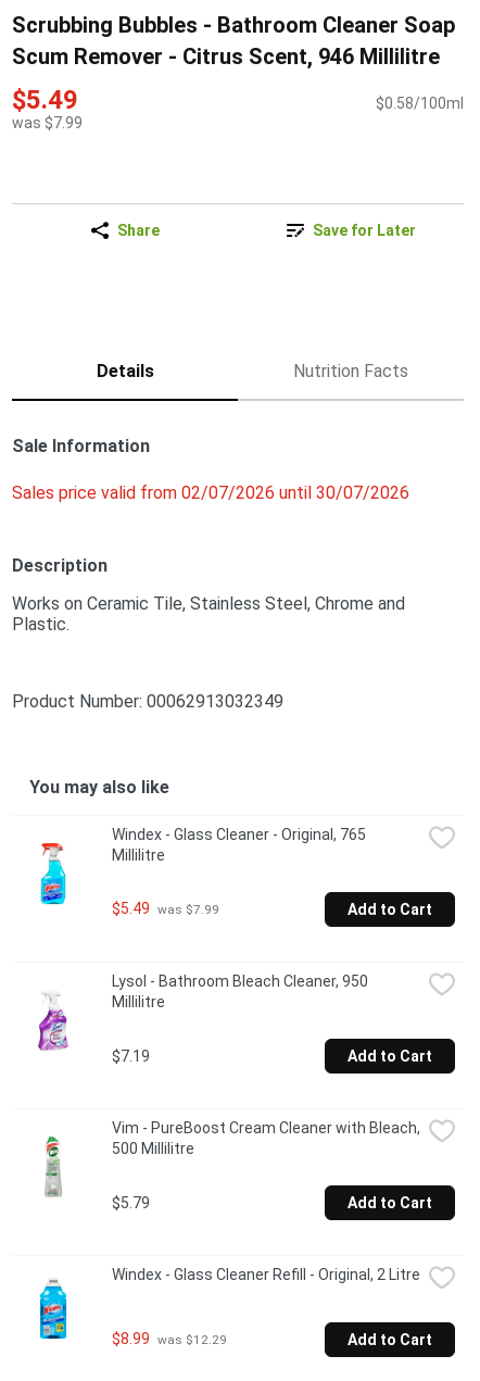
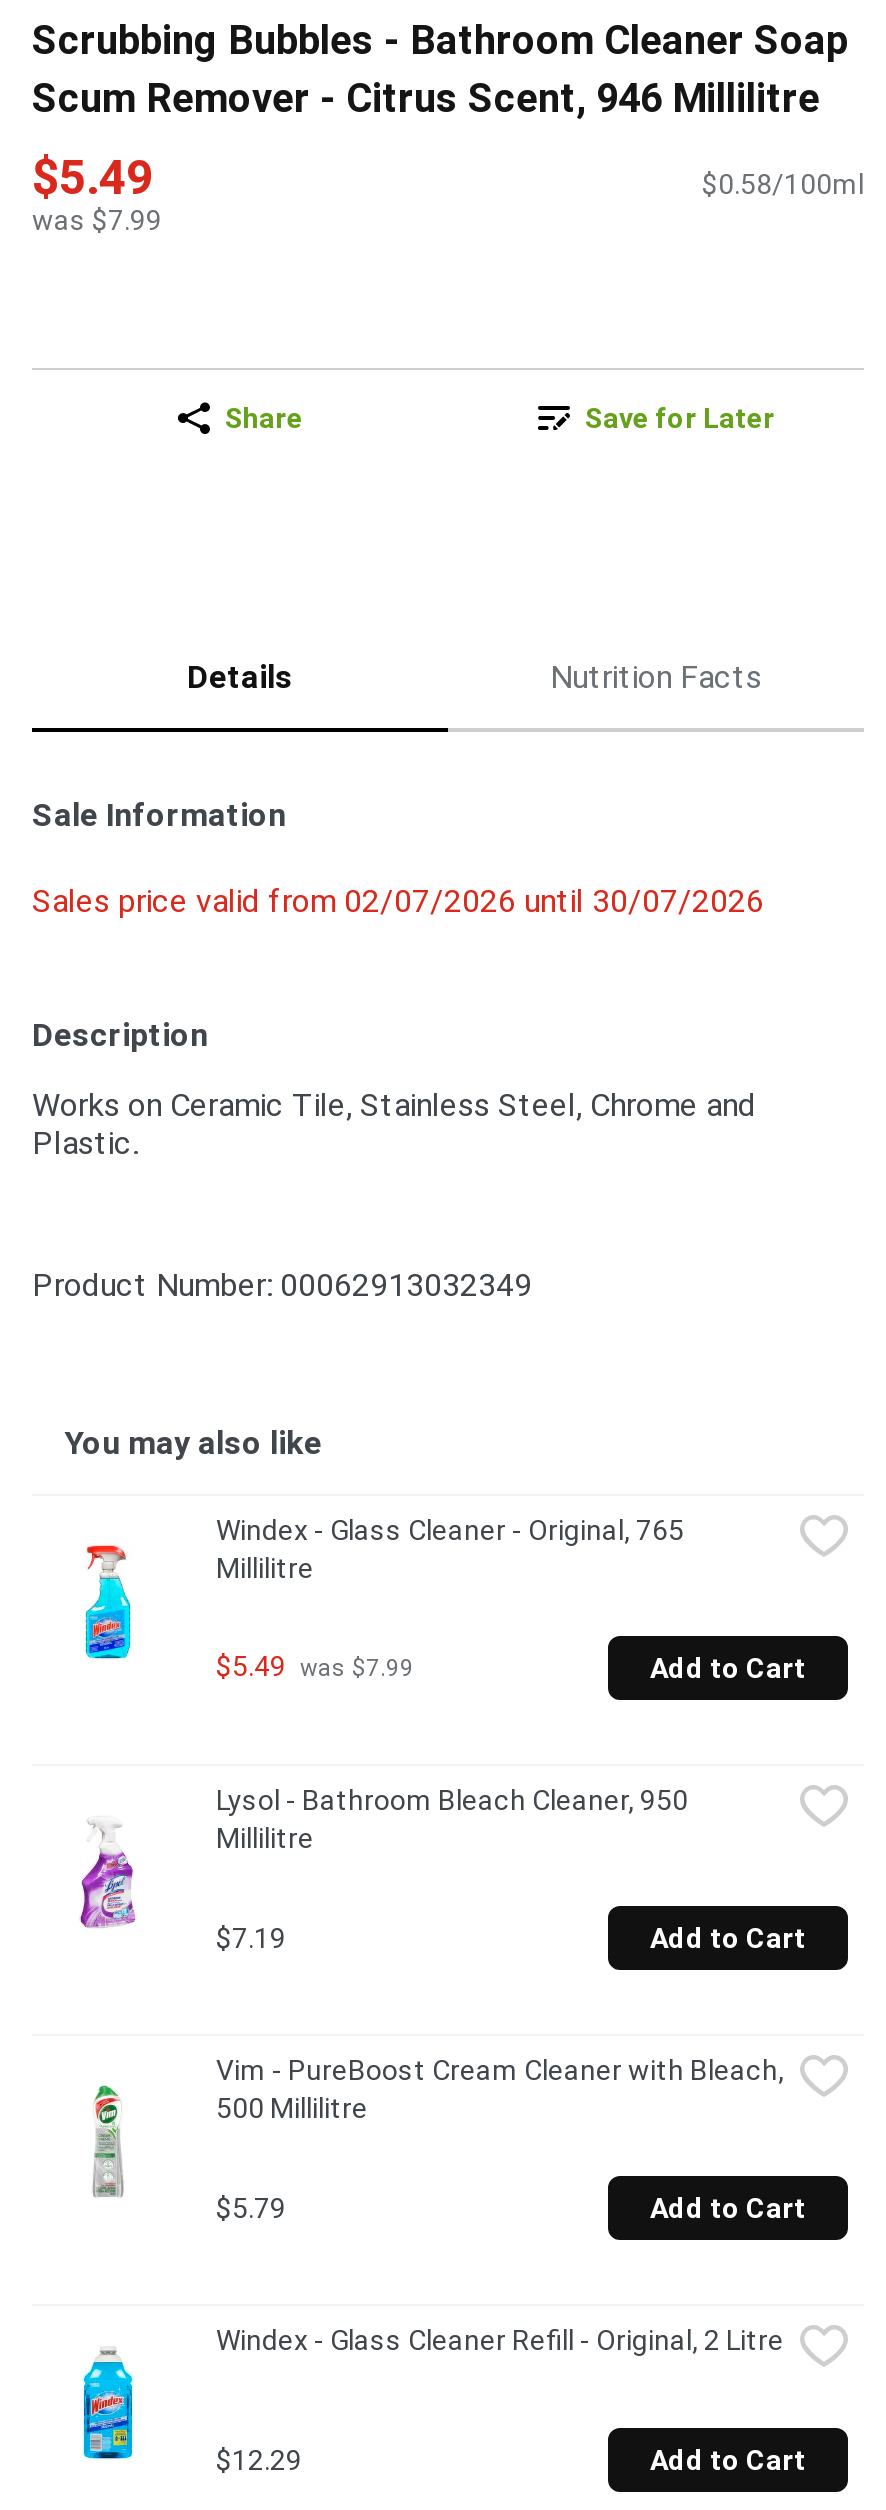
- $8.99 was $12.29
+ $12.29
